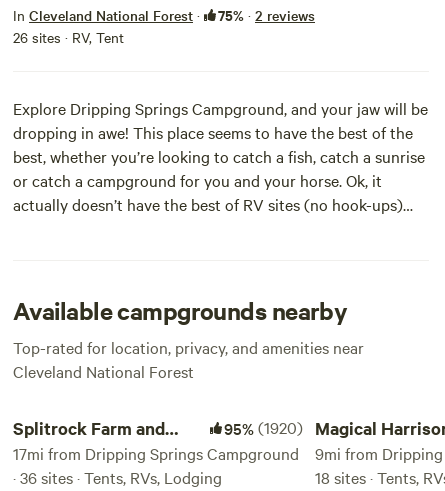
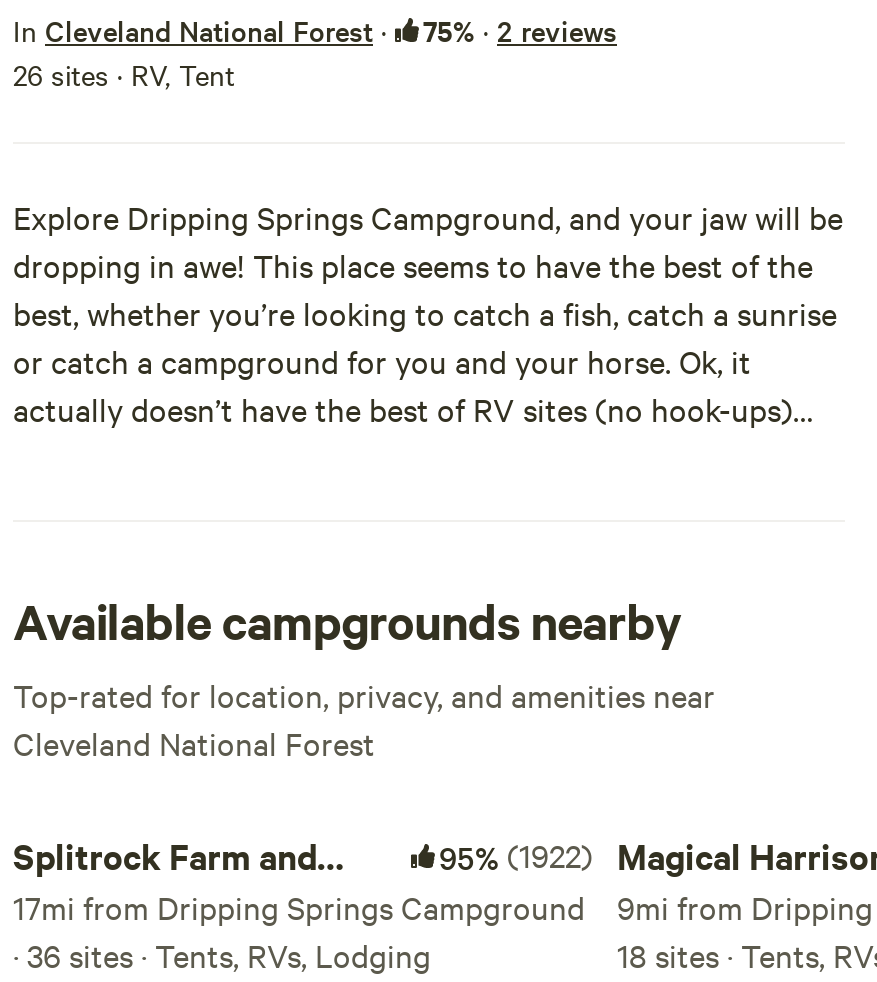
- 95% (1920)
+ 95% (1922)
